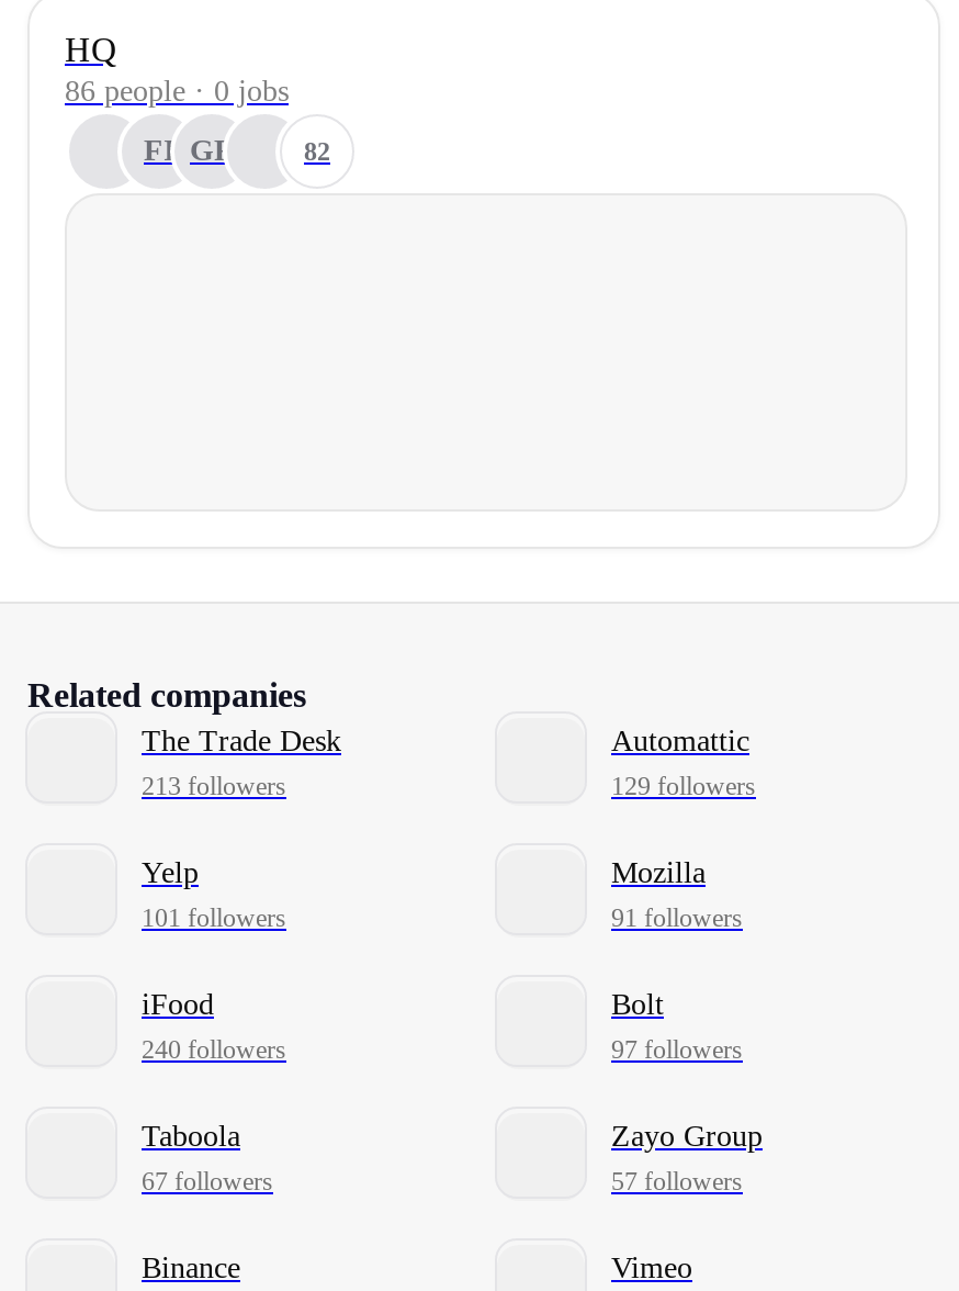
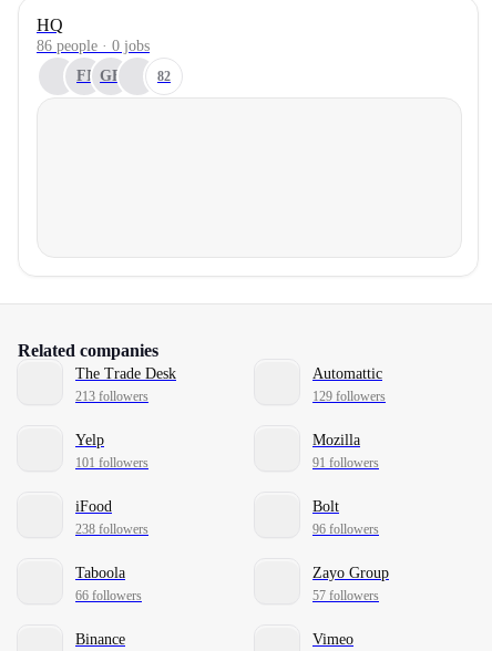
- 240 followers
+ 238 followers

- 97 followers
+ 96 followers

- 67 followers
+ 66 followers
